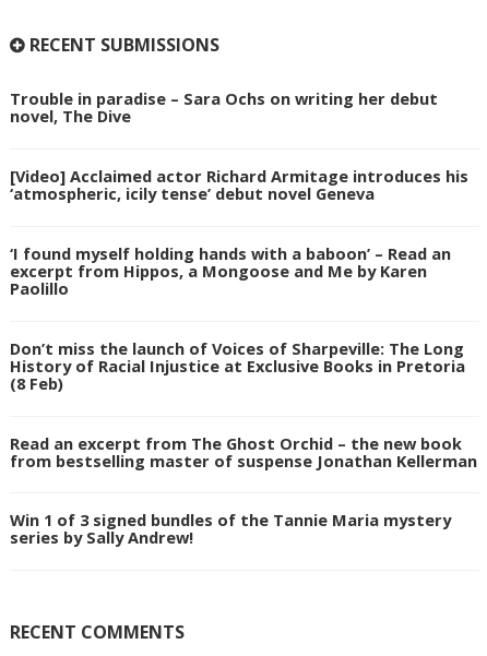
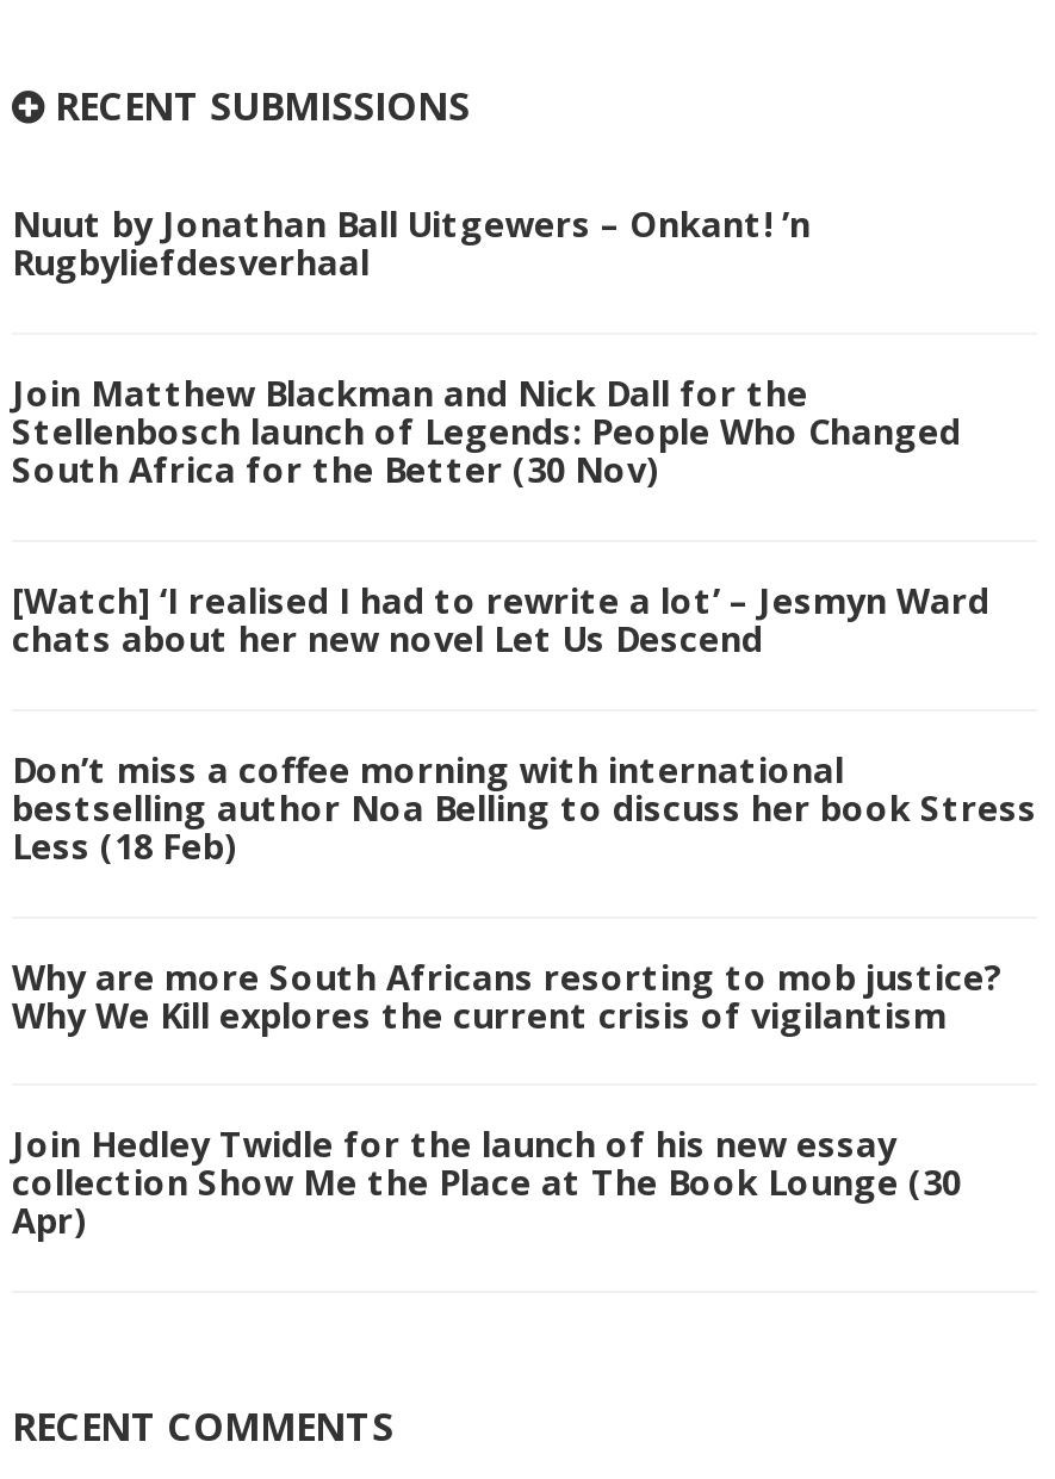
- Trouble in paradise – Sara Ochs on writing her debut
- novel, The Dive
+ Nuut by Jonathan Ball Uitgewers – Onkant! ’n
+ Rugbyliefdesverhaal

- [Video] Acclaimed actor Richard Armitage introduces his
- ‘atmospheric, icily tense’ debut novel Geneva
+ Join Matthew Blackman and Nick Dall for the
+ Stellenbosch launch of Legends: People Who Changed
+ South Africa for the Better (30 Nov)

- ‘I found myself holding hands with a baboon’ – Read an
- excerpt from Hippos, a Mongoose and Me by Karen
- Paolillo
+ [Watch] ‘I realised I had to rewrite a lot’ – Jesmyn Ward
+ chats about her new novel Let Us Descend

- Don’t miss the launch of Voices of Sharpeville: The Long
- History of Racial Injustice at Exclusive Books in Pretoria
- (8 Feb)
+ Don’t miss a coffee morning with international
+ bestselling author Noa Belling to discuss her book Stress
+ Less (18 Feb)

- Read an excerpt from The Ghost Orchid – the new book
- from bestselling master of suspense Jonathan Kellerman
+ Why are more South Africans resorting to mob justice?
+ Why We Kill explores the current crisis of vigilantism

- Win 1 of 3 signed bundles of the Tannie Maria mystery
- series by Sally Andrew!
+ Join Hedley Twidle for the launch of his new essay
+ collection Show Me the Place at The Book Lounge (30
+ Apr)
